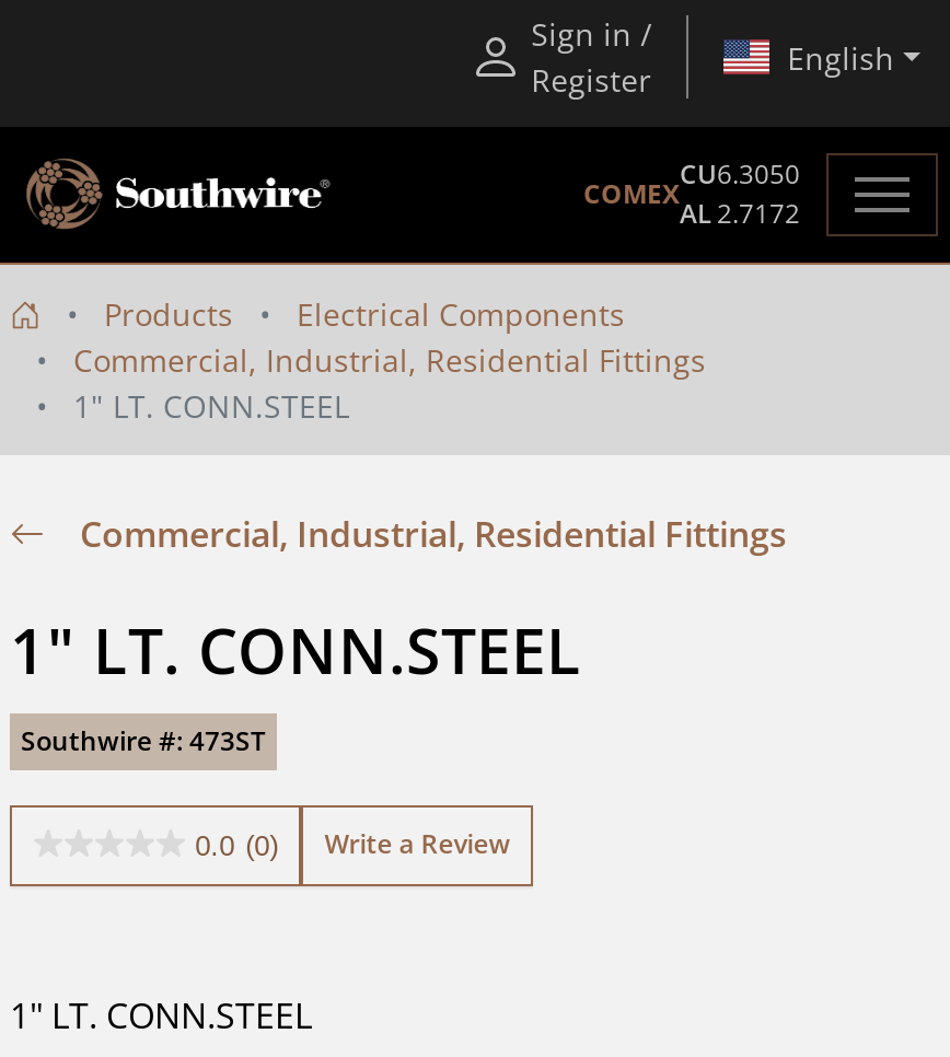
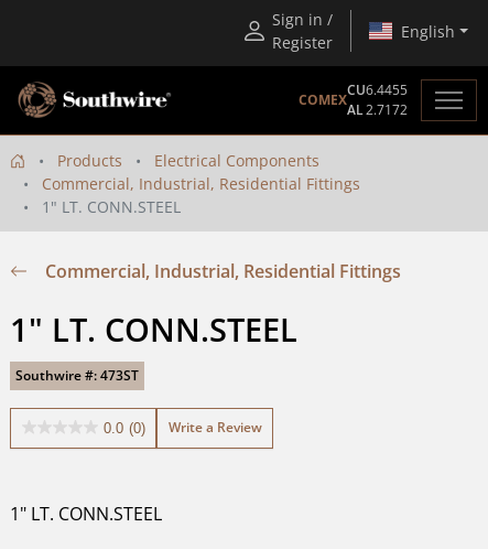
- CU6.3050
+ CU6.4455
